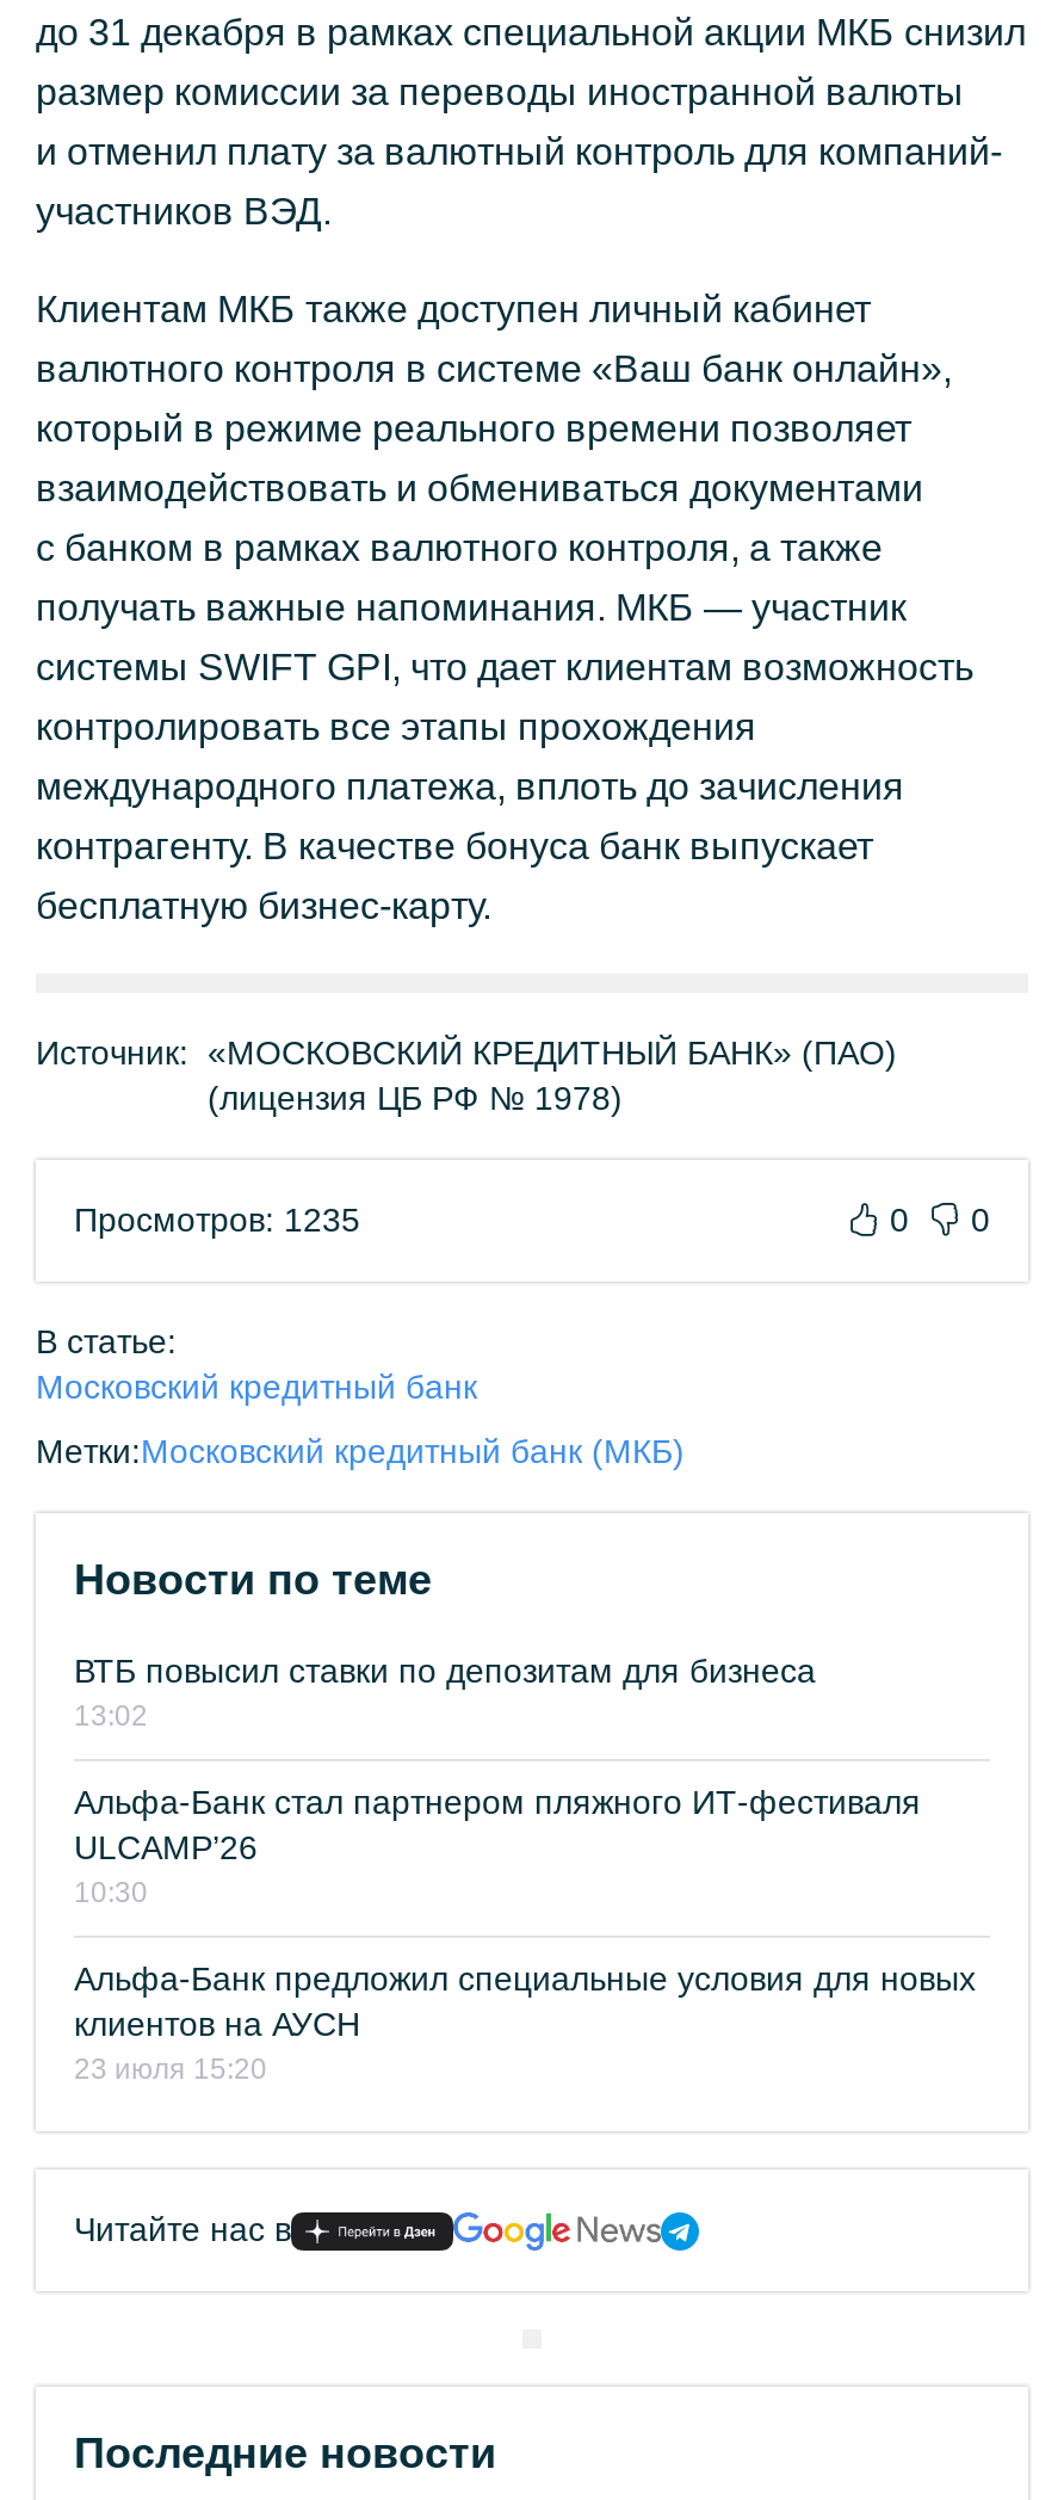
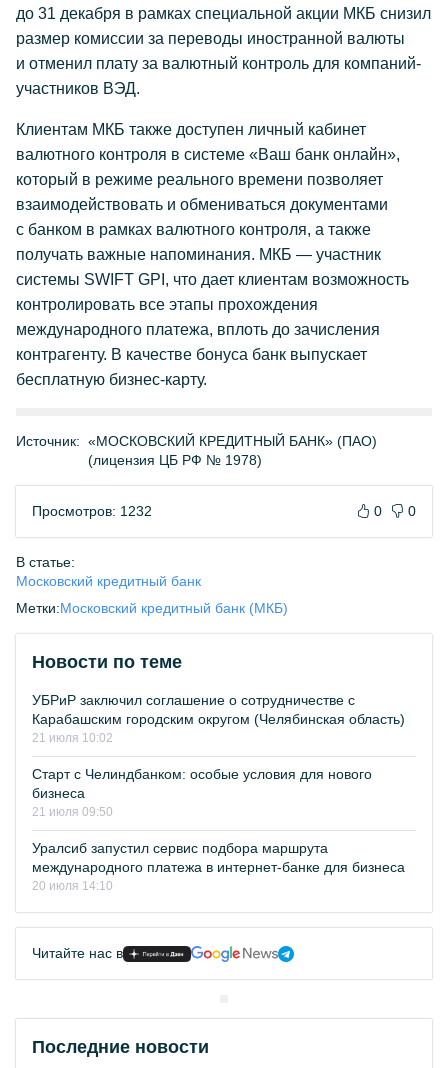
- Просмотров: 1235
+ Просмотров: 1232

- ВТБ повысил ставки по депозитам для бизнеса
- 13:02
+ УБРиР заключил соглашение о сотрудничестве с
+ Карабашским городским округом (Челябинская область)
+ 21 июля 10:02

- Альфа-Банк стал партнером пляжного ИТ-фестиваля
- ULCAMP’26
- 10:30
+ Старт с Челиндбанком: особые условия для нового
+ бизнеса
+ 21 июля 09:50

- Альфа-Банк предложил специальные условия для новых
- клиентов на АУСН
- 23 июля 15:20
+ Уралсиб запустил сервис подбора маршрута
+ международного платежа в интернет-банке для бизнеса
+ 20 июля 14:10
